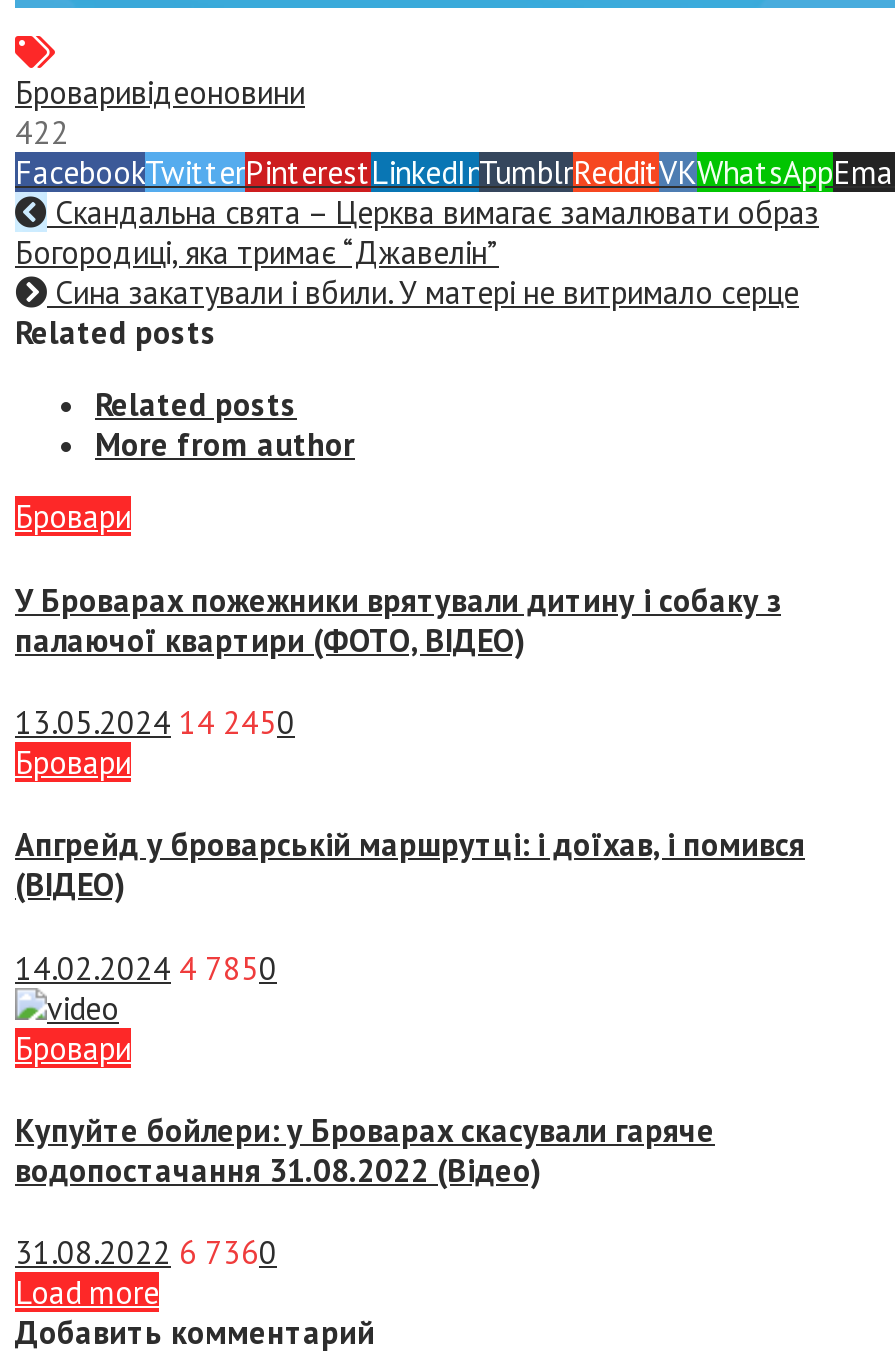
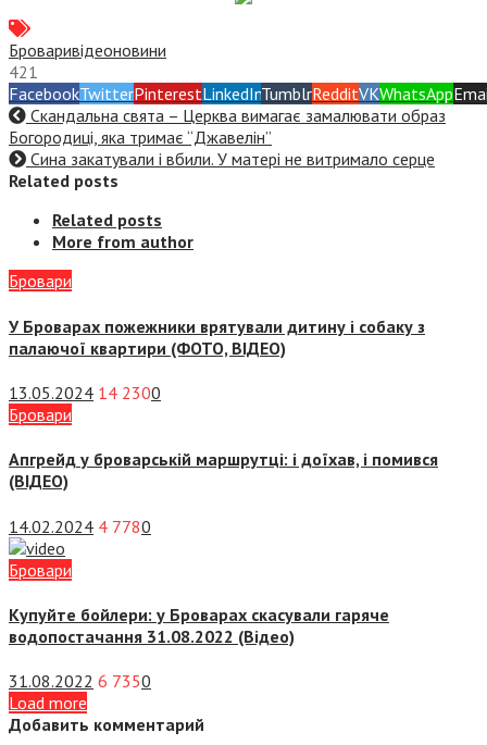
- 422
+ 421

- 13.05.2024 14 2450
+ 13.05.2024 14 2300

- 14.02.2024 4 7850
+ 14.02.2024 4 7780

- 31.08.2022 6 7360
+ 31.08.2022 6 7350
